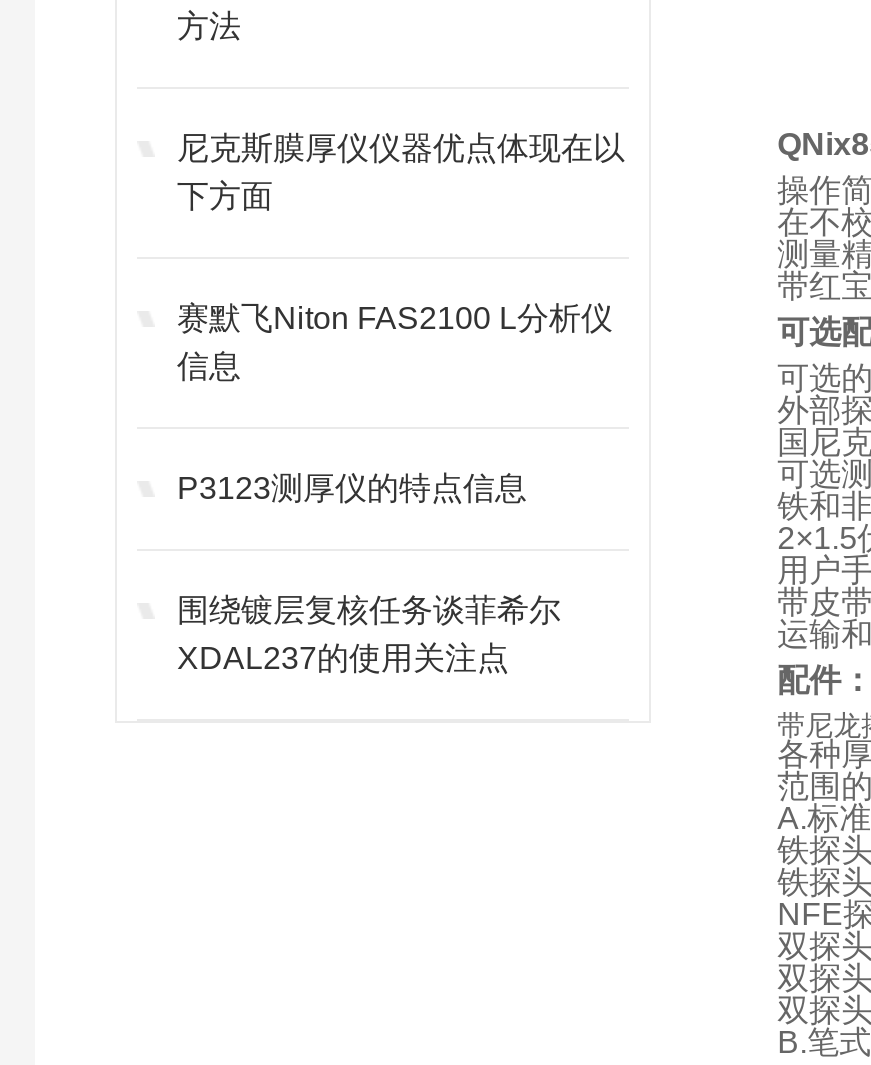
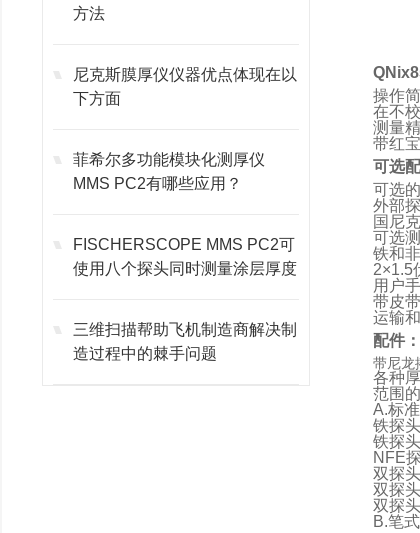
- 赛默飞Niton FAS2100 L分析仪
- 信息
+ 菲希尔多功能模块化测厚仪
+ MMS PC2有哪些应用？

- P3123测厚仪的特点信息
+ FISCHERSCOPE MMS PC2可
+ 使用八个探头同时测量涂层厚度

- 围绕镀层复核任务谈菲希尔
- XDAL237的使用关注点
+ 三维扫描帮助飞机制造商解决制
+ 造过程中的棘手问题
